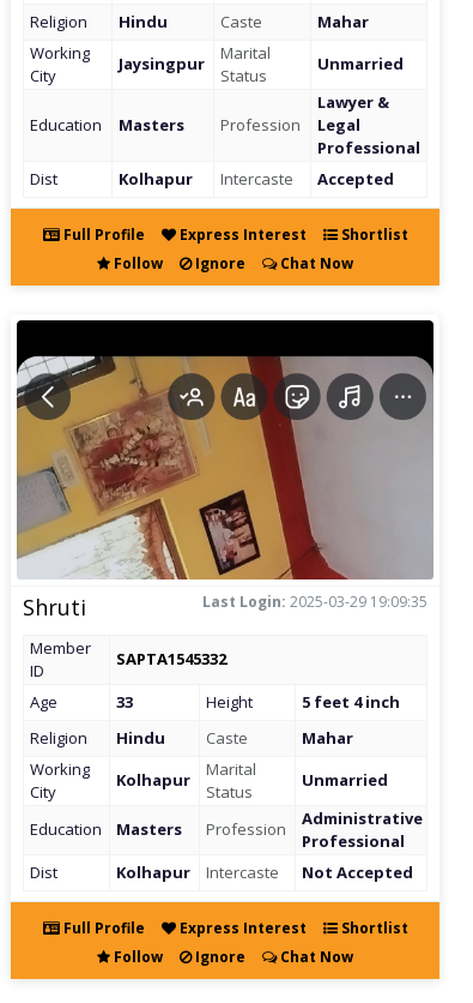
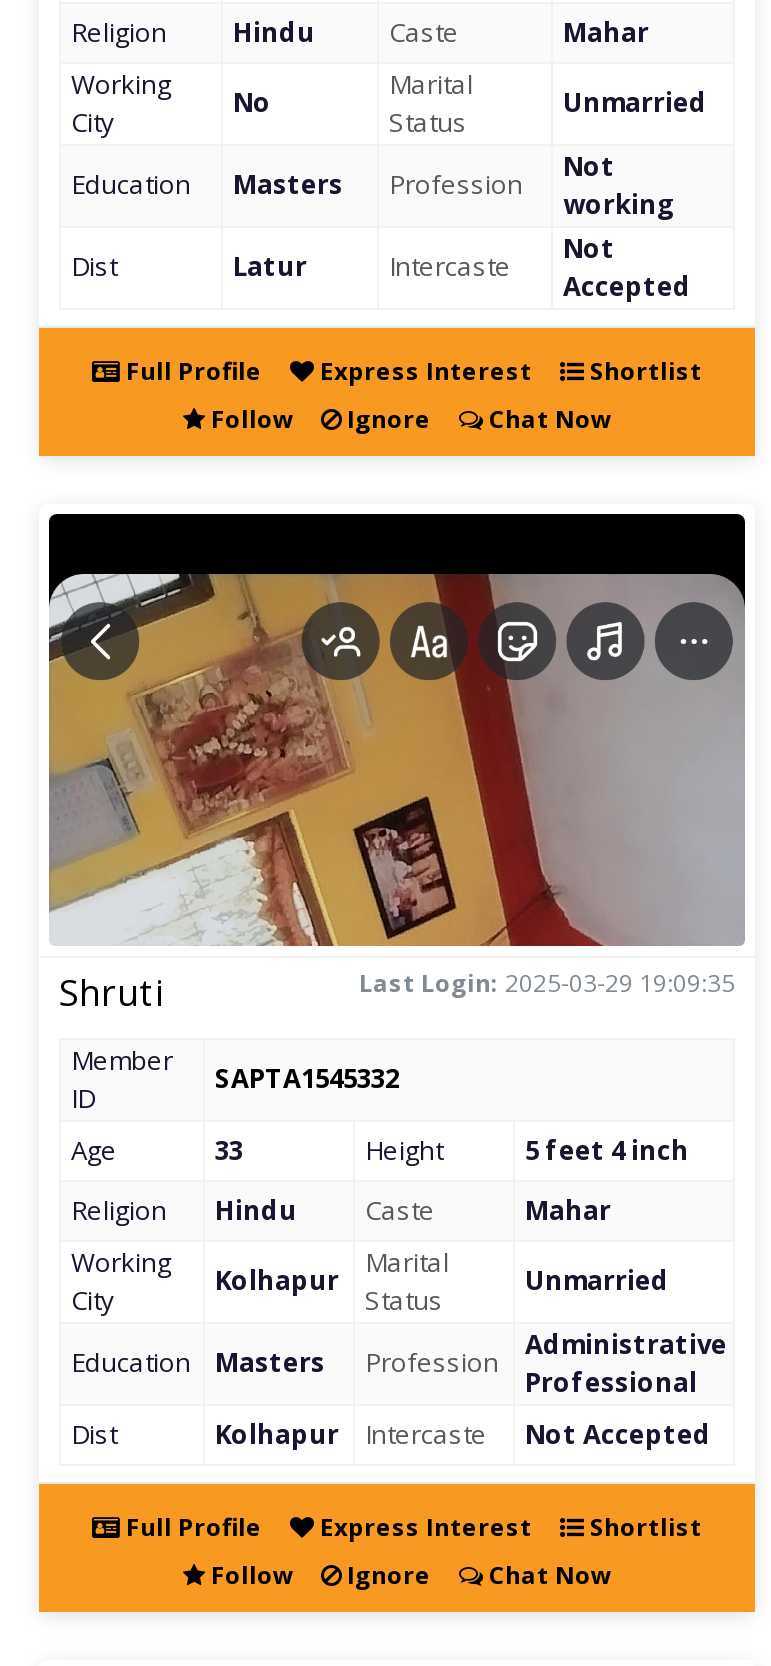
- Jaysingpur
+ No

- Lawyer &
- Legal
- Professional
+ Not
+ working

+ Not

- Kolhapur
+ Latur
